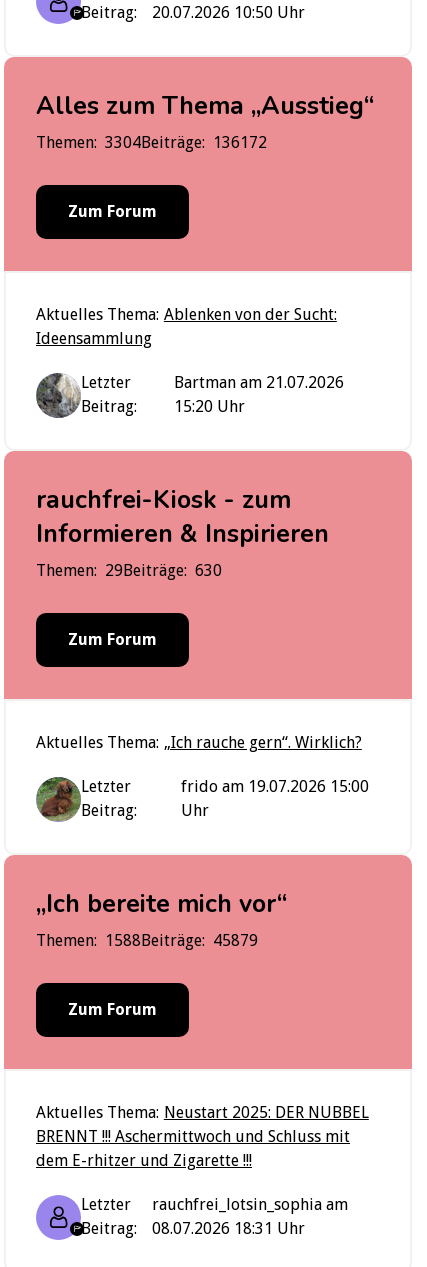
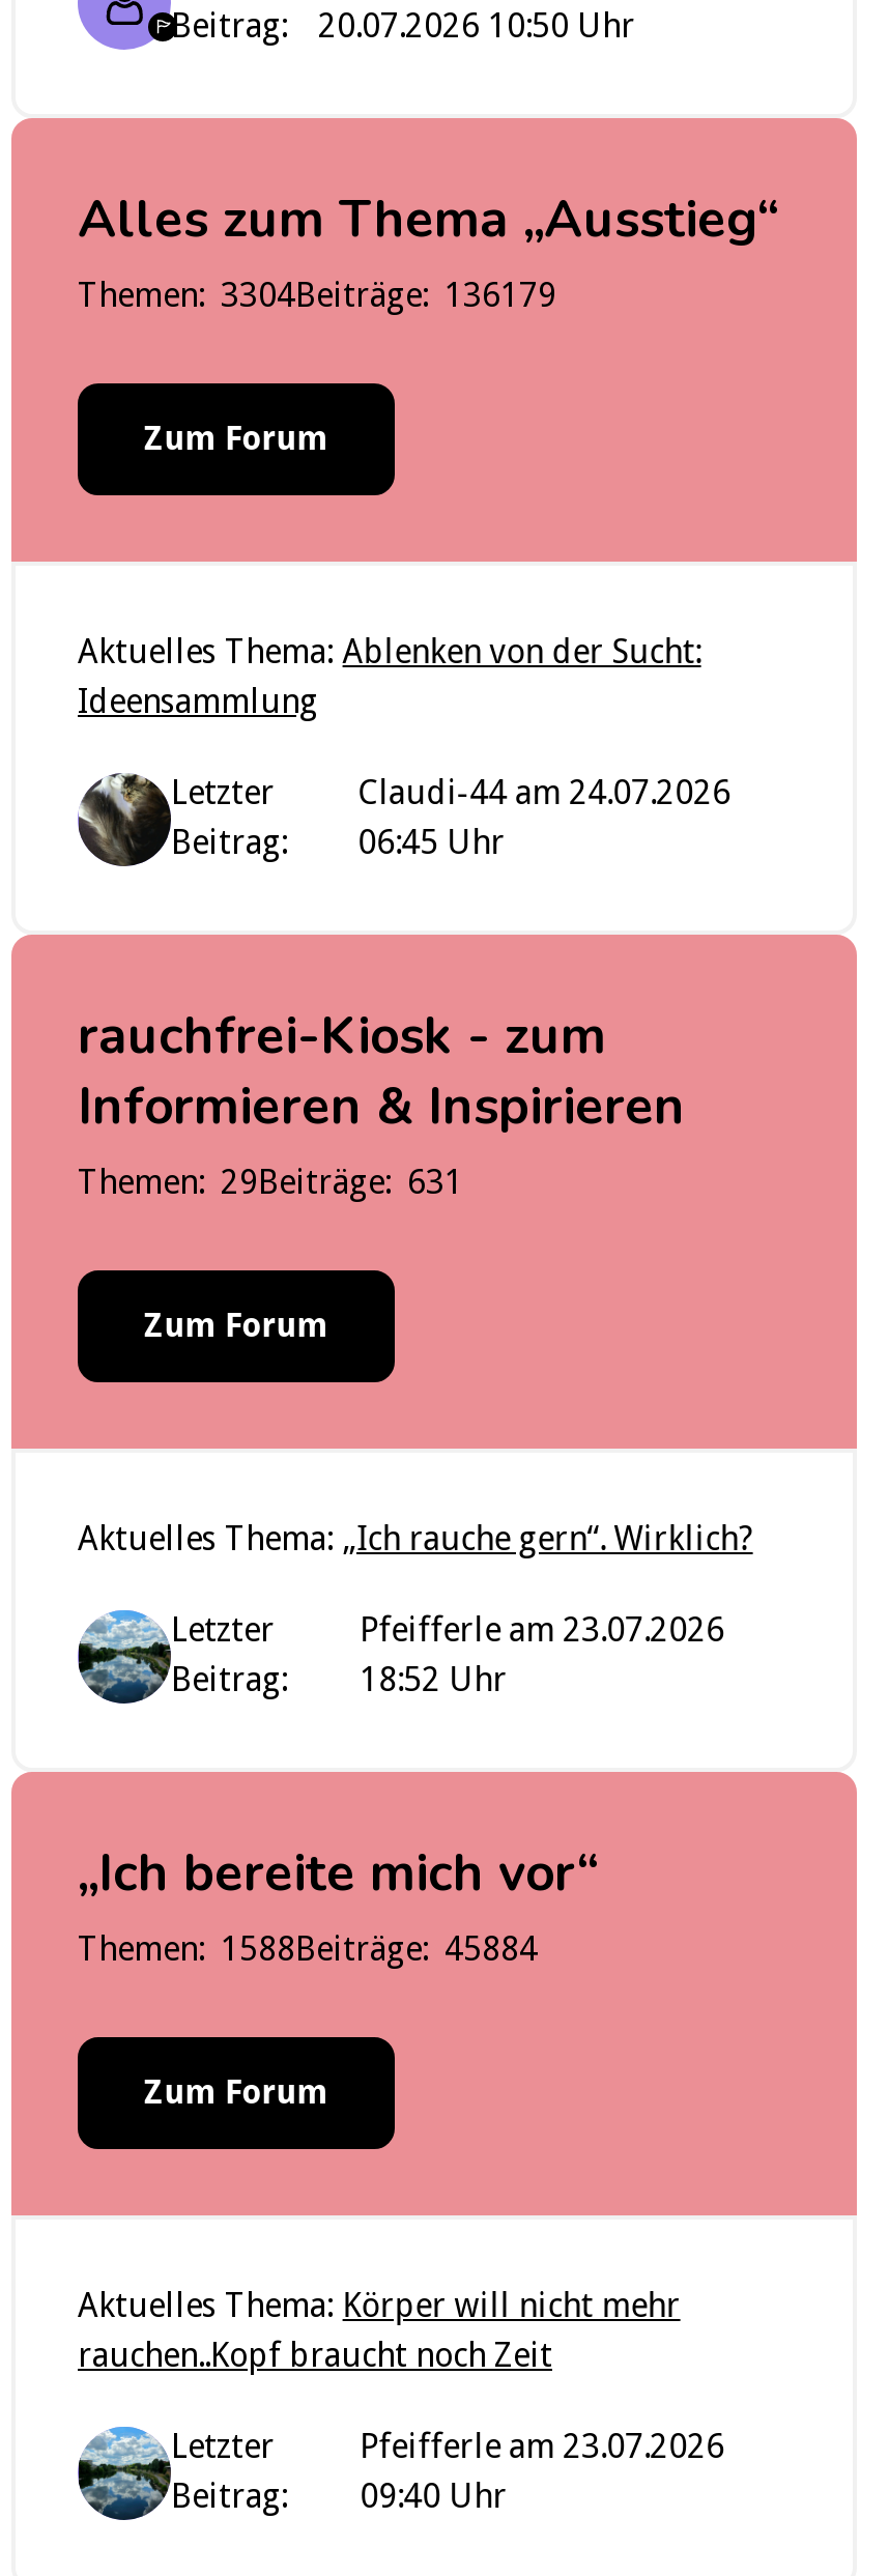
- Themen: 3304Beiträge: 136172
+ Themen: 3304Beiträge: 136179

- [image]
- Beitrag: 15:20 Uhr
+ [image]
+ Beitrag: 06:45 Uhr

- Bartman am 21.07.2026
+ Claudi-44 am 24.07.2026

- Themen: 29Beiträge: 630
+ Themen: 29Beiträge: 631

- [image]
+ [image]

- frido am 19.07.2026 15:00
- Uhr
+ Pfeifferle am 23.07.2026
+ 18:52 Uhr

- Themen: 1588Beiträge: 45879
+ Themen: 1588Beiträge: 45884

- Aktuelles Thema: Neustart 2025: DER NUBBEL
- BRENNT !!! Aschermittwoch und Schluss mit
- dem E-rhitzer und Zigarette !!!
+ Aktuelles Thema: Körper will nicht mehr
+ rauchen..Kopf braucht noch Zeit

- [image]
+ [image]

- rauchfrei_lotsin_sophia am
- 08.07.2026 18:31 Uhr
+ Pfeifferle am 23.07.2026
+ 09:40 Uhr
